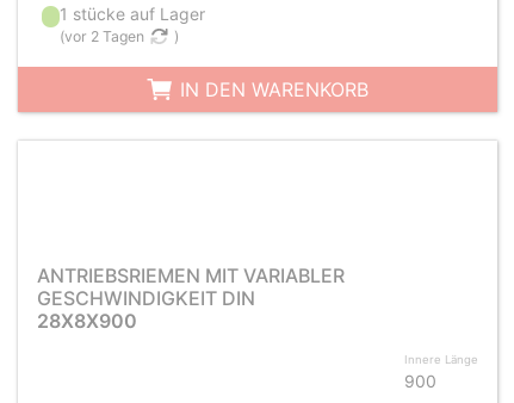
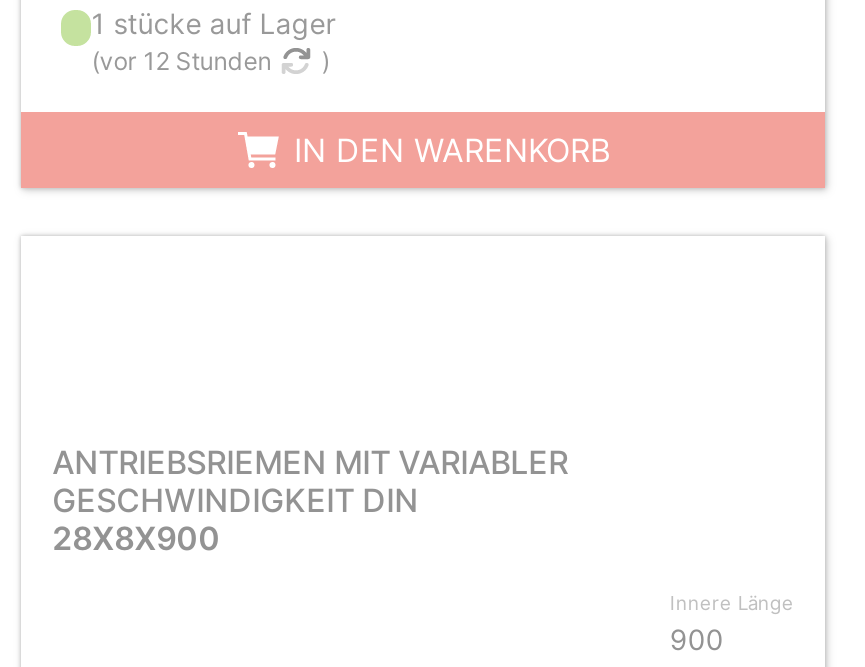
- (vor 2 Tagen
+ (vor 12 Stunden
